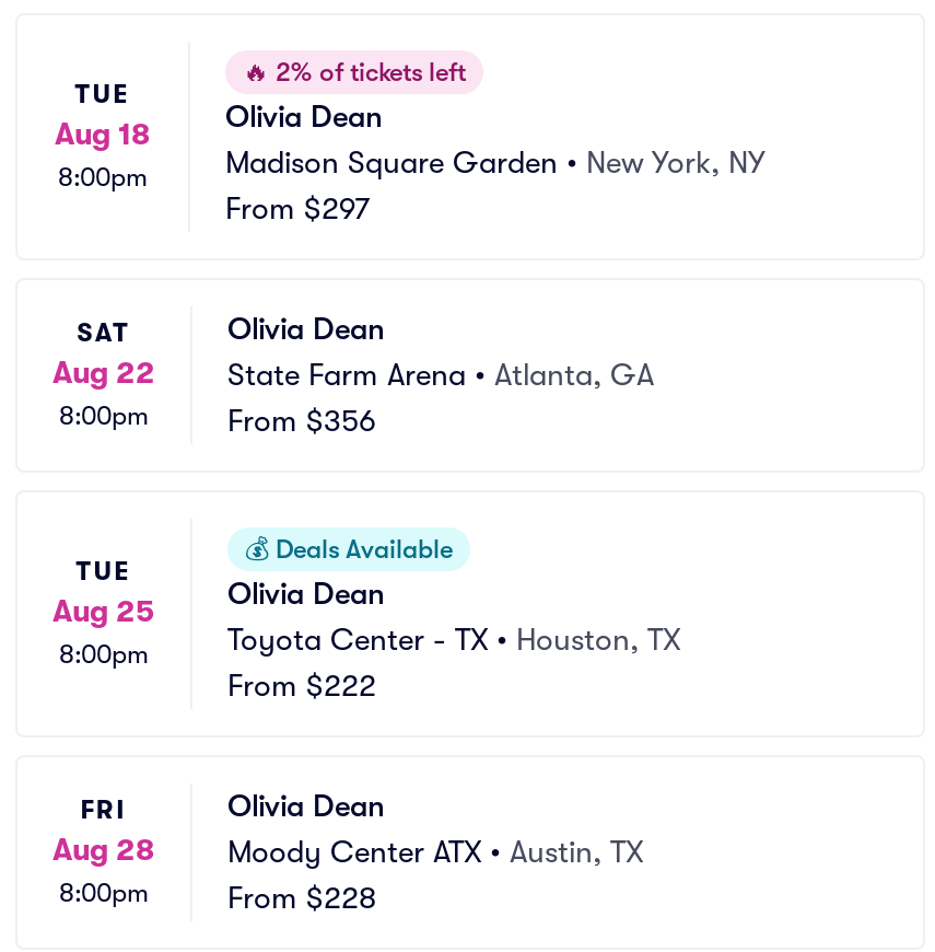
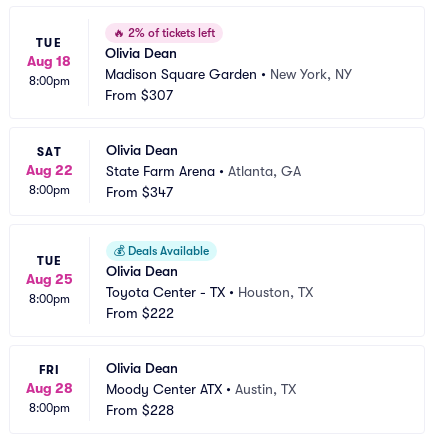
- From $297
+ From $307

- From $356
+ From $347
